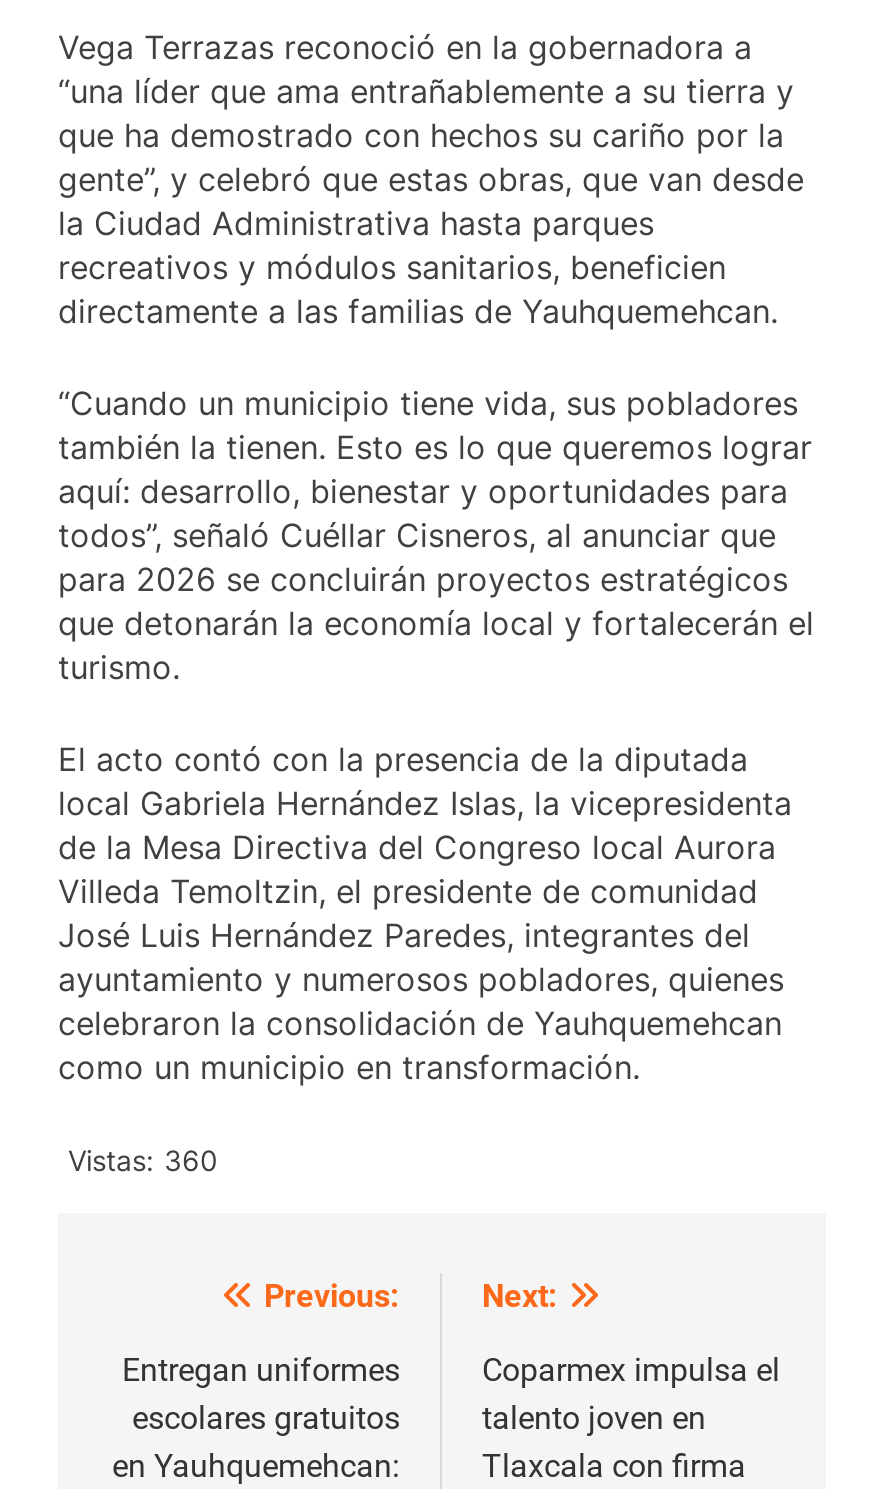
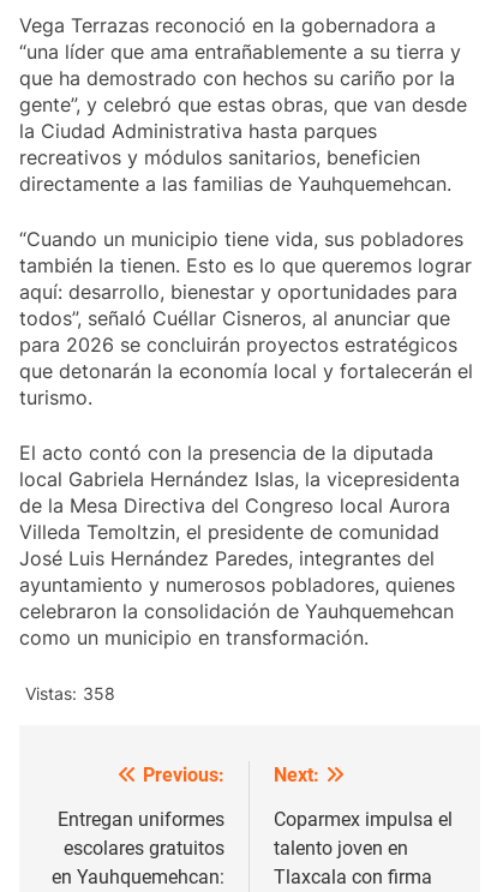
- Vistas: 360
+ Vistas: 358
